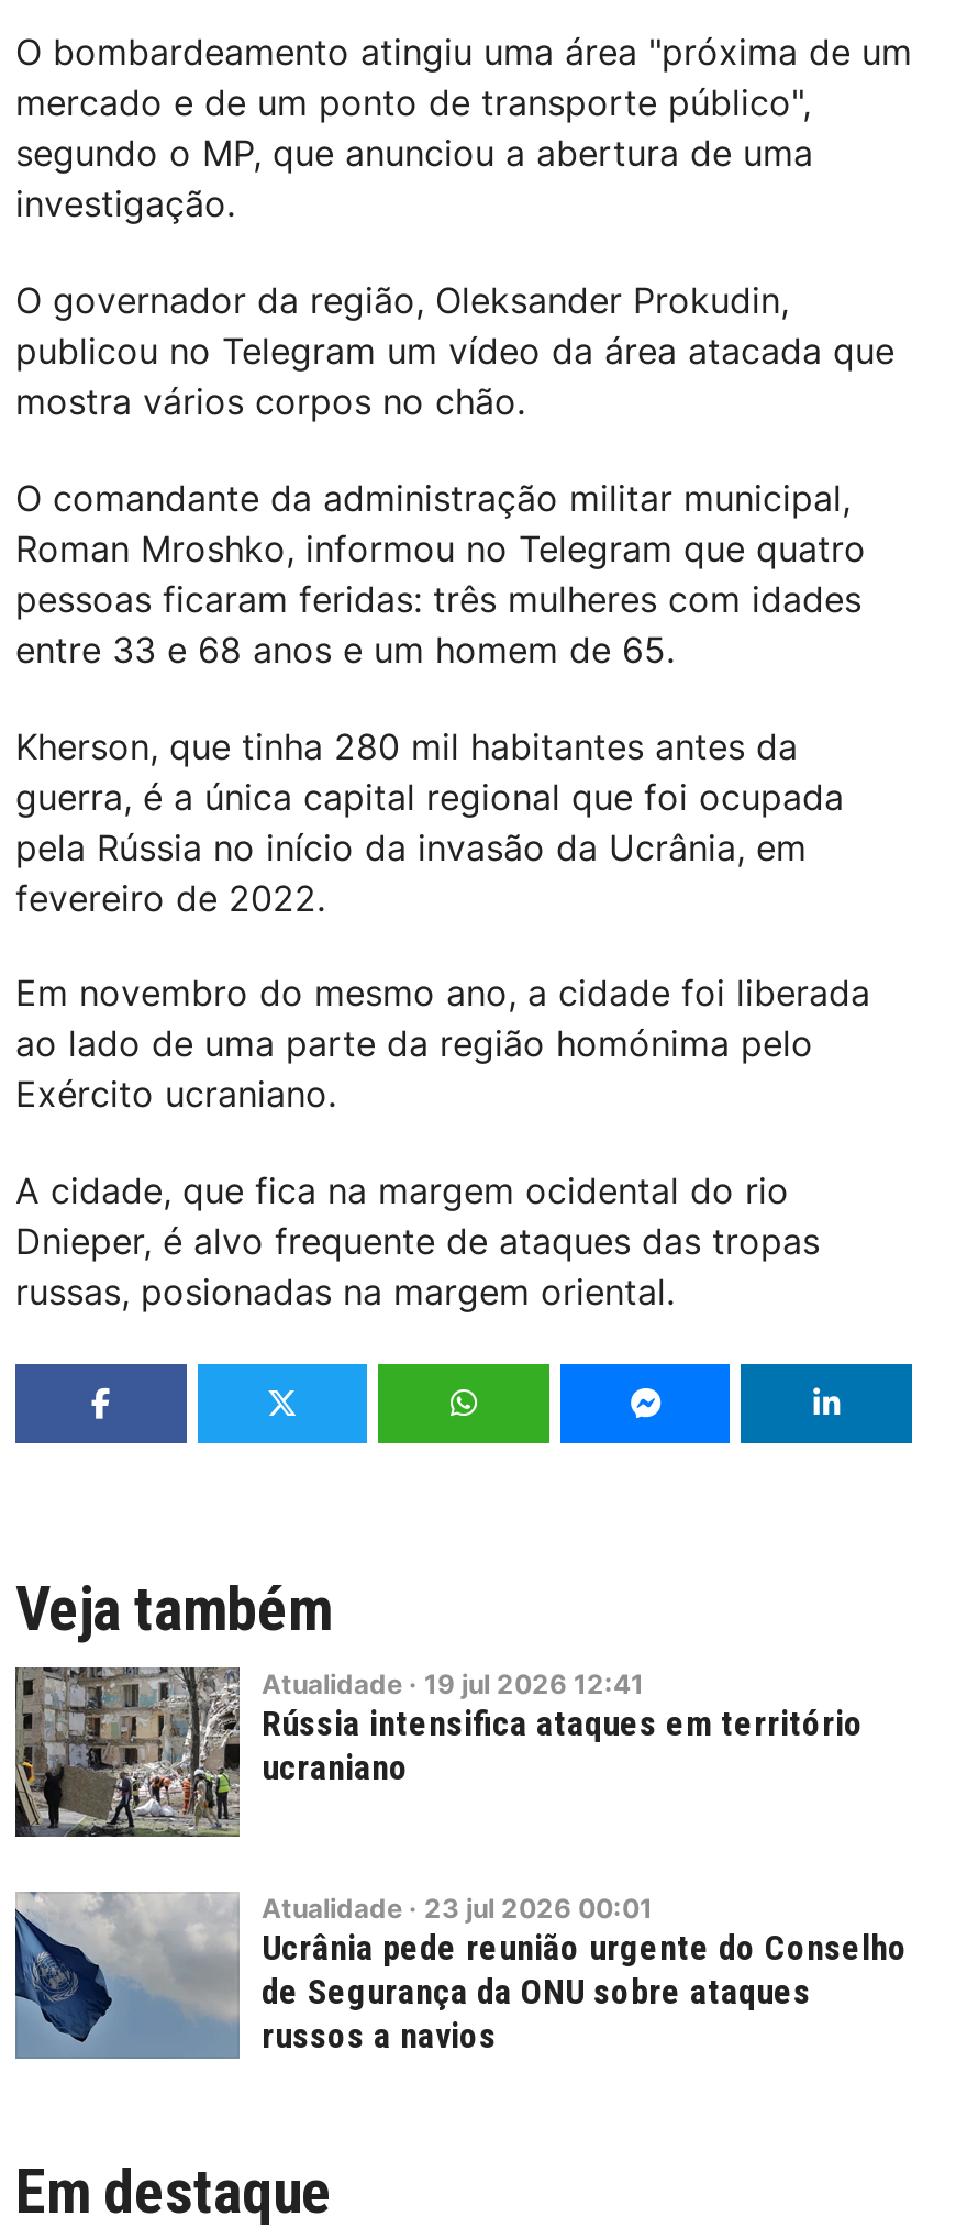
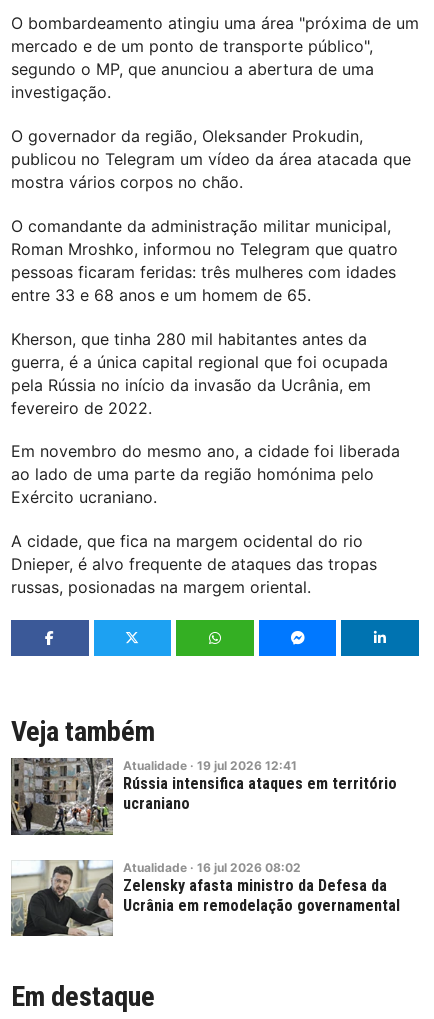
- [image]
- Atualidade · 23 jul 2026 00:01
- Ucrânia pede reunião urgente do Conselho
- de Segurança da ONU sobre ataques
- russos a navios
+ [image]
+ Atualidade · 16 jul 2026 08:02
+ Zelensky afasta ministro da Defesa da
+ Ucrânia em remodelação governamental
